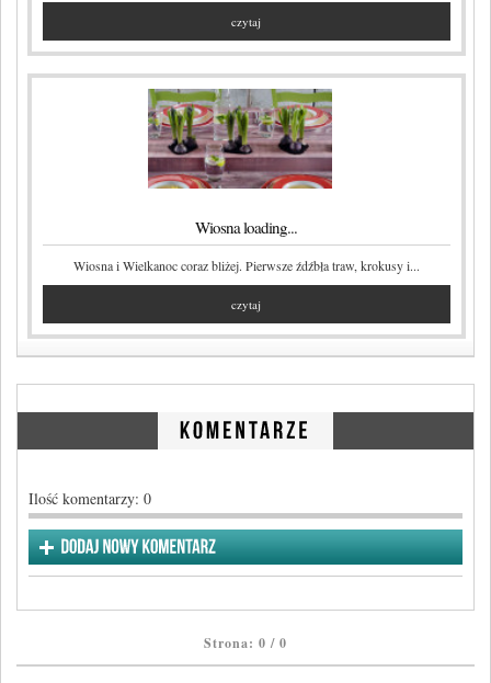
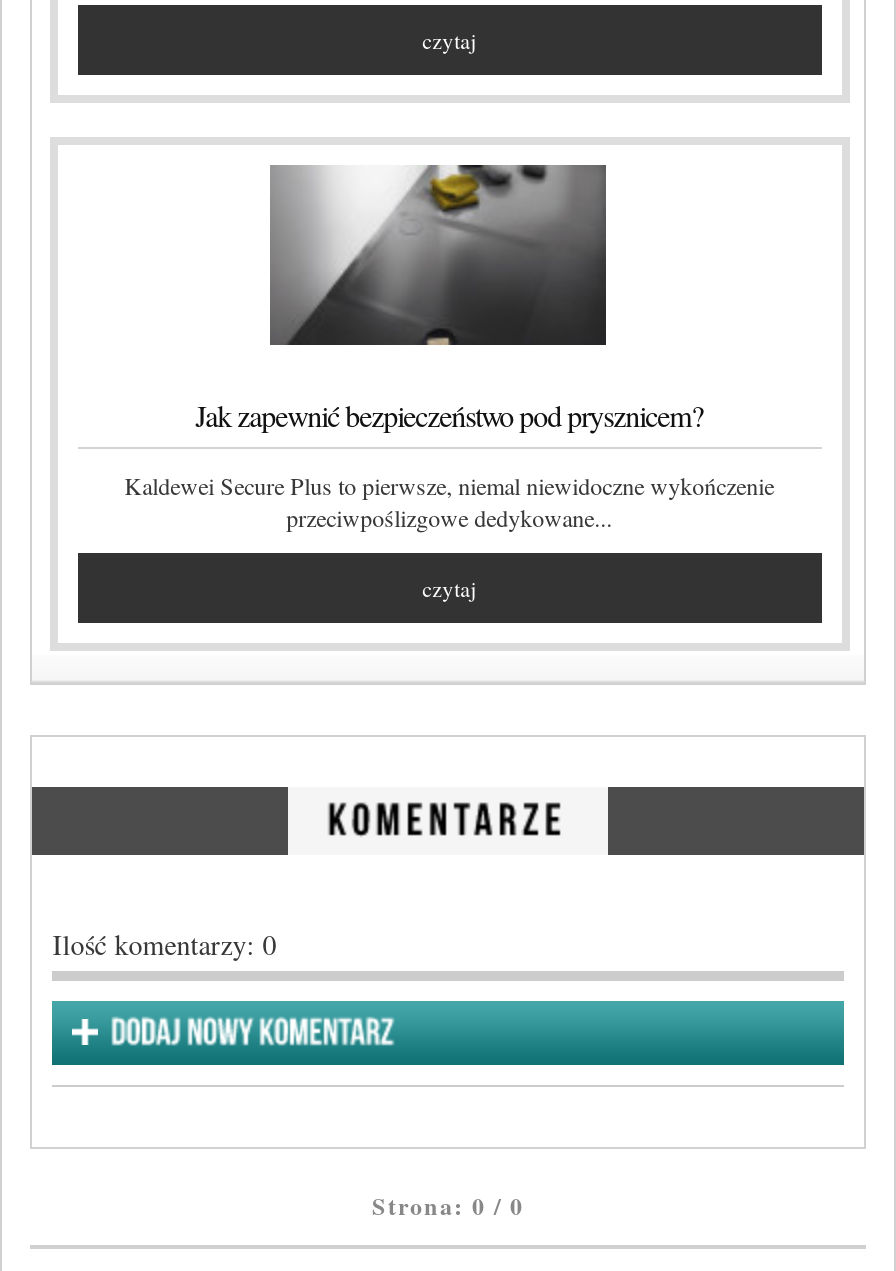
- [image]
- Wiosna loading...
+ [image]
+ Jak zapewnić bezpieczeństwo pod prysznicem?

- Wiosna i Wielkanoc coraz bliżej. Pierwsze źdźbła traw, krokusy i...
+ Kaldewei Secure Plus to pierwsze, niemal niewidoczne wykończenie
+ przeciwpoślizgowe dedykowane...
